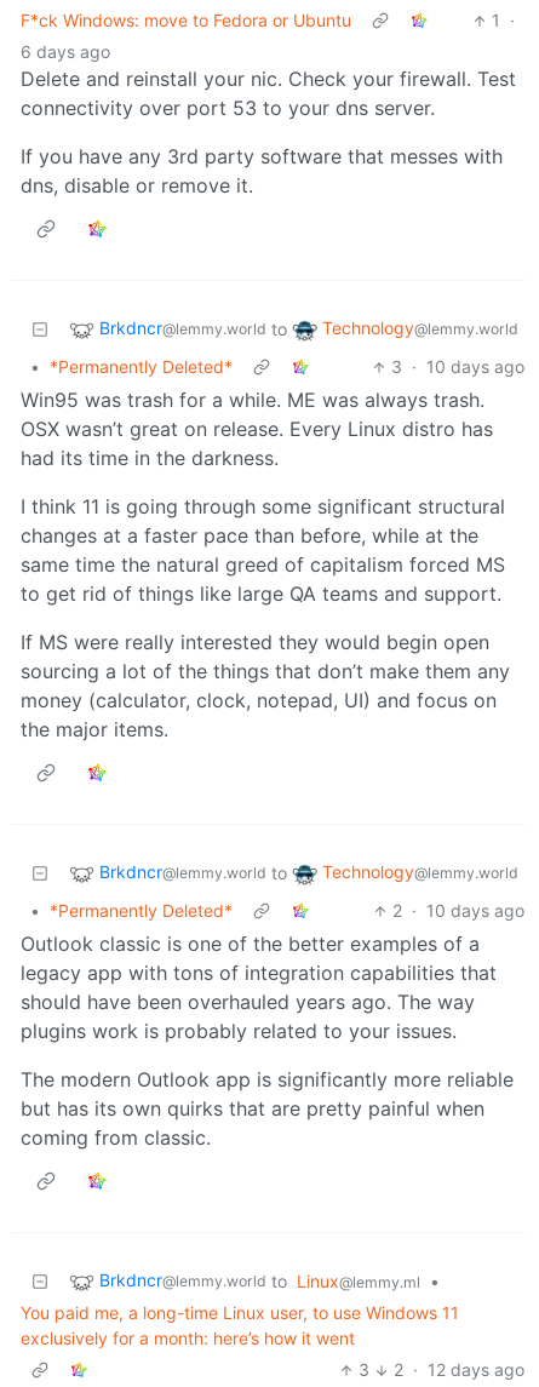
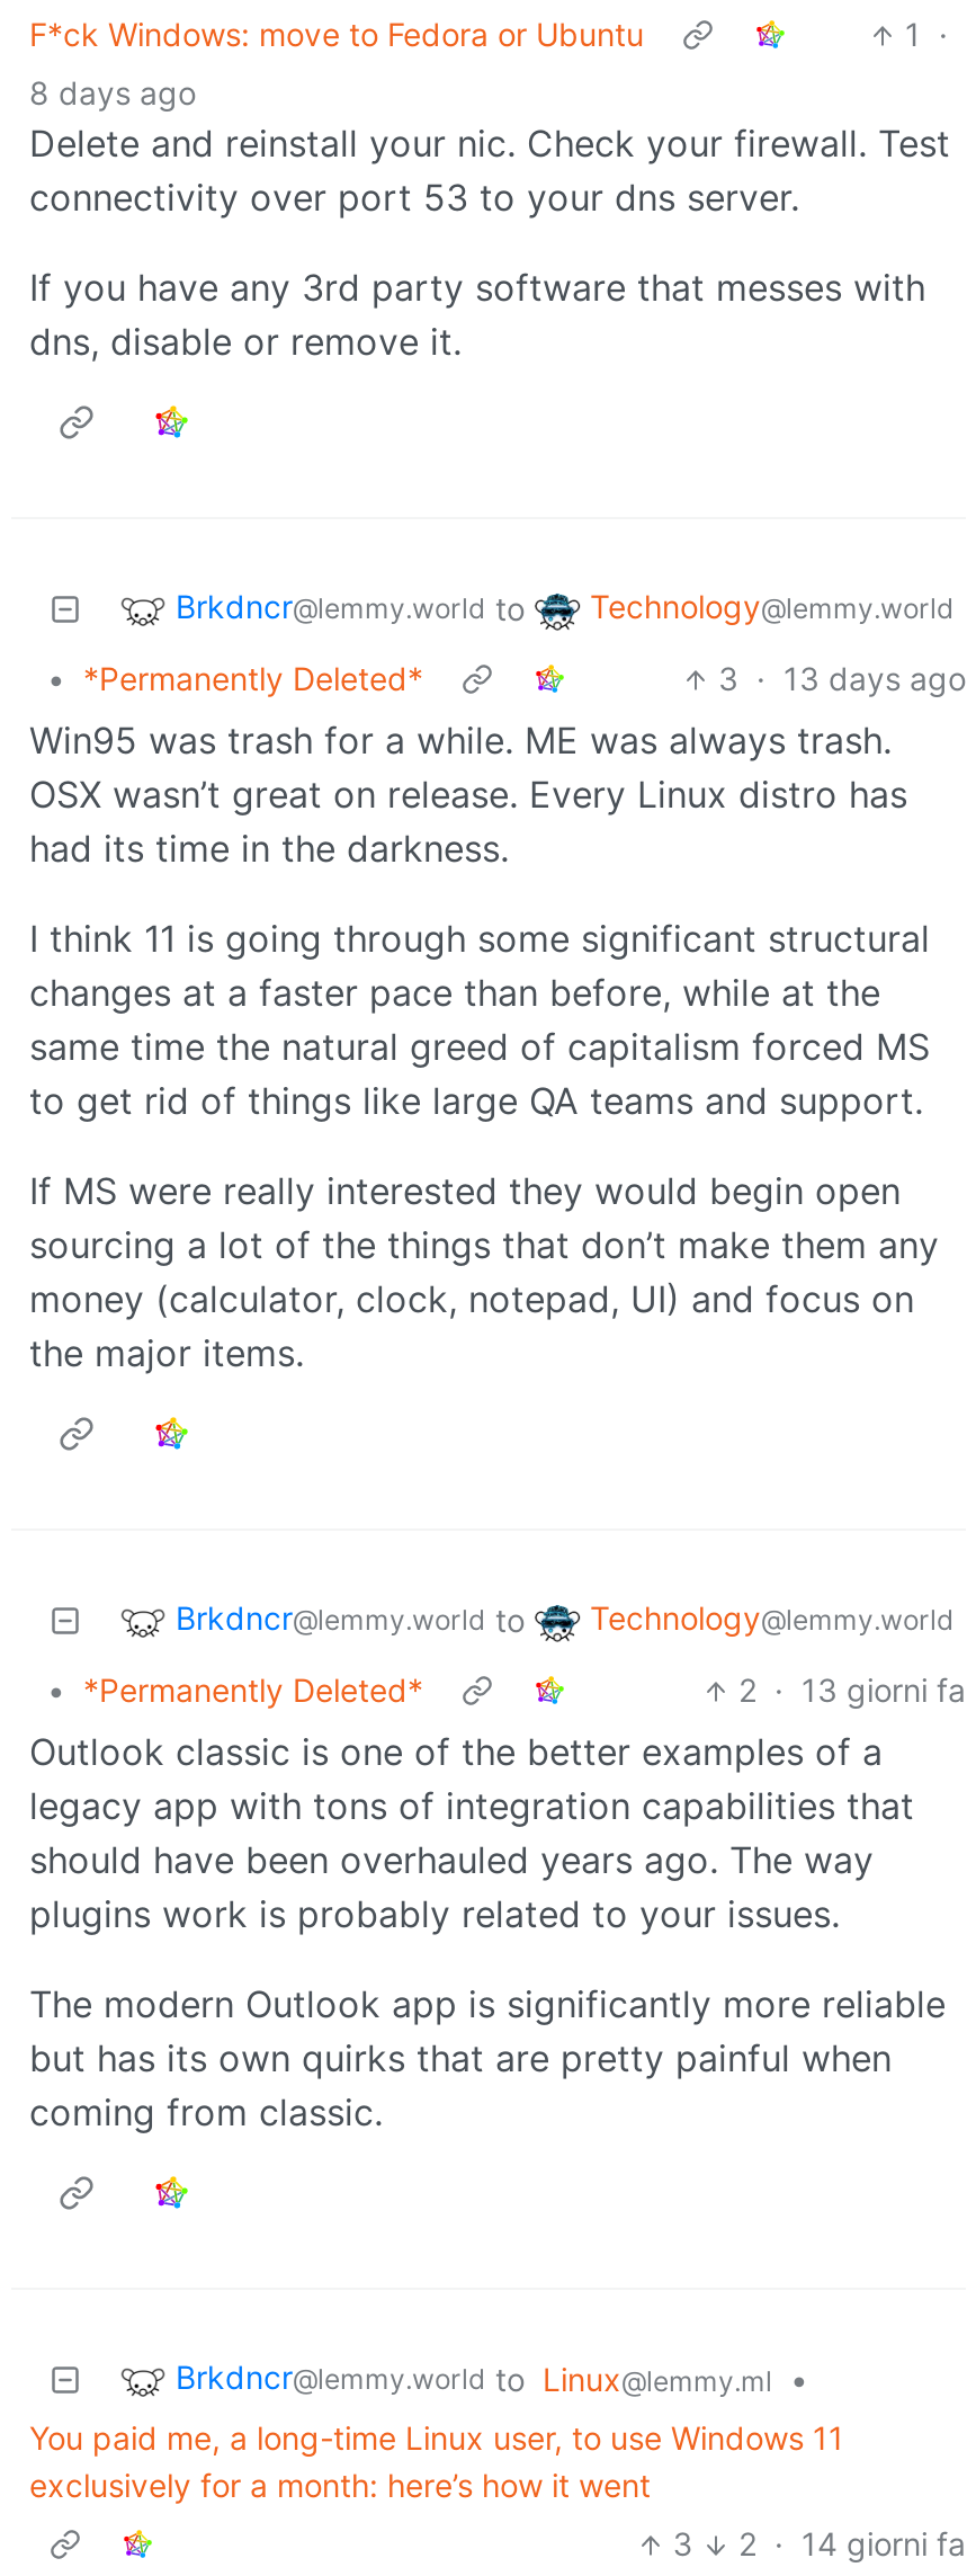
- 6 days ago
+ 8 days ago

- 3 · 10 days ago
+ 3 · 13 days ago

- 2 · 10 days ago
+ 2 · 13 giorni fa

- 3 2 · 12 days ago
+ 3 2 · 14 giorni fa
